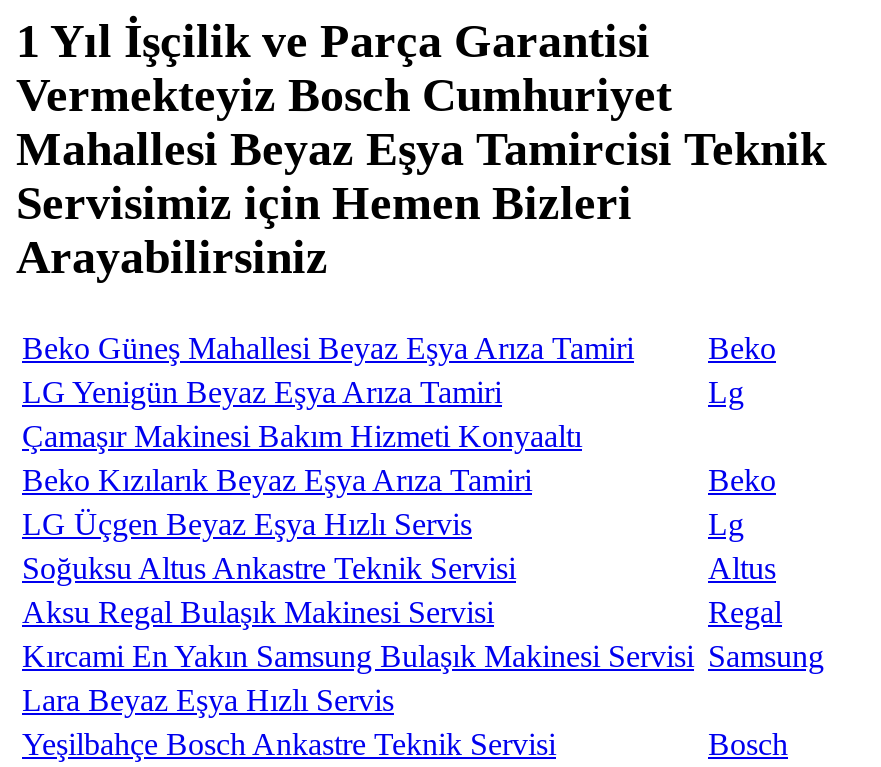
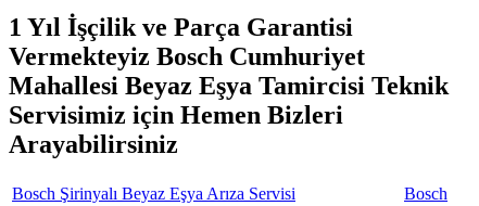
- Beko Güneş Mahallesi Beyaz Eşya Arıza Tamiri
- Beko
- LG Yenigün Beyaz Eşya Arıza Tamiri
- Lg
- Çamaşır Makinesi Bakım Hizmeti Konyaaltı
- Beko Kızılarık Beyaz Eşya Arıza Tamiri
- Beko
- LG Üçgen Beyaz Eşya Hızlı Servis
- Lg
- Soğuksu Altus Ankastre Teknik Servisi
- Altus
- Aksu Regal Bulaşık Makinesi Servisi
- Regal
- Kırcami En Yakın Samsung Bulaşık Makinesi Servisi Samsung
- Lara Beyaz Eşya Hızlı Servis
- Yeşilbahçe Bosch Ankastre Teknik Servisi
+ Bosch Şirinyalı Beyaz Eşya Arıza Servisi
